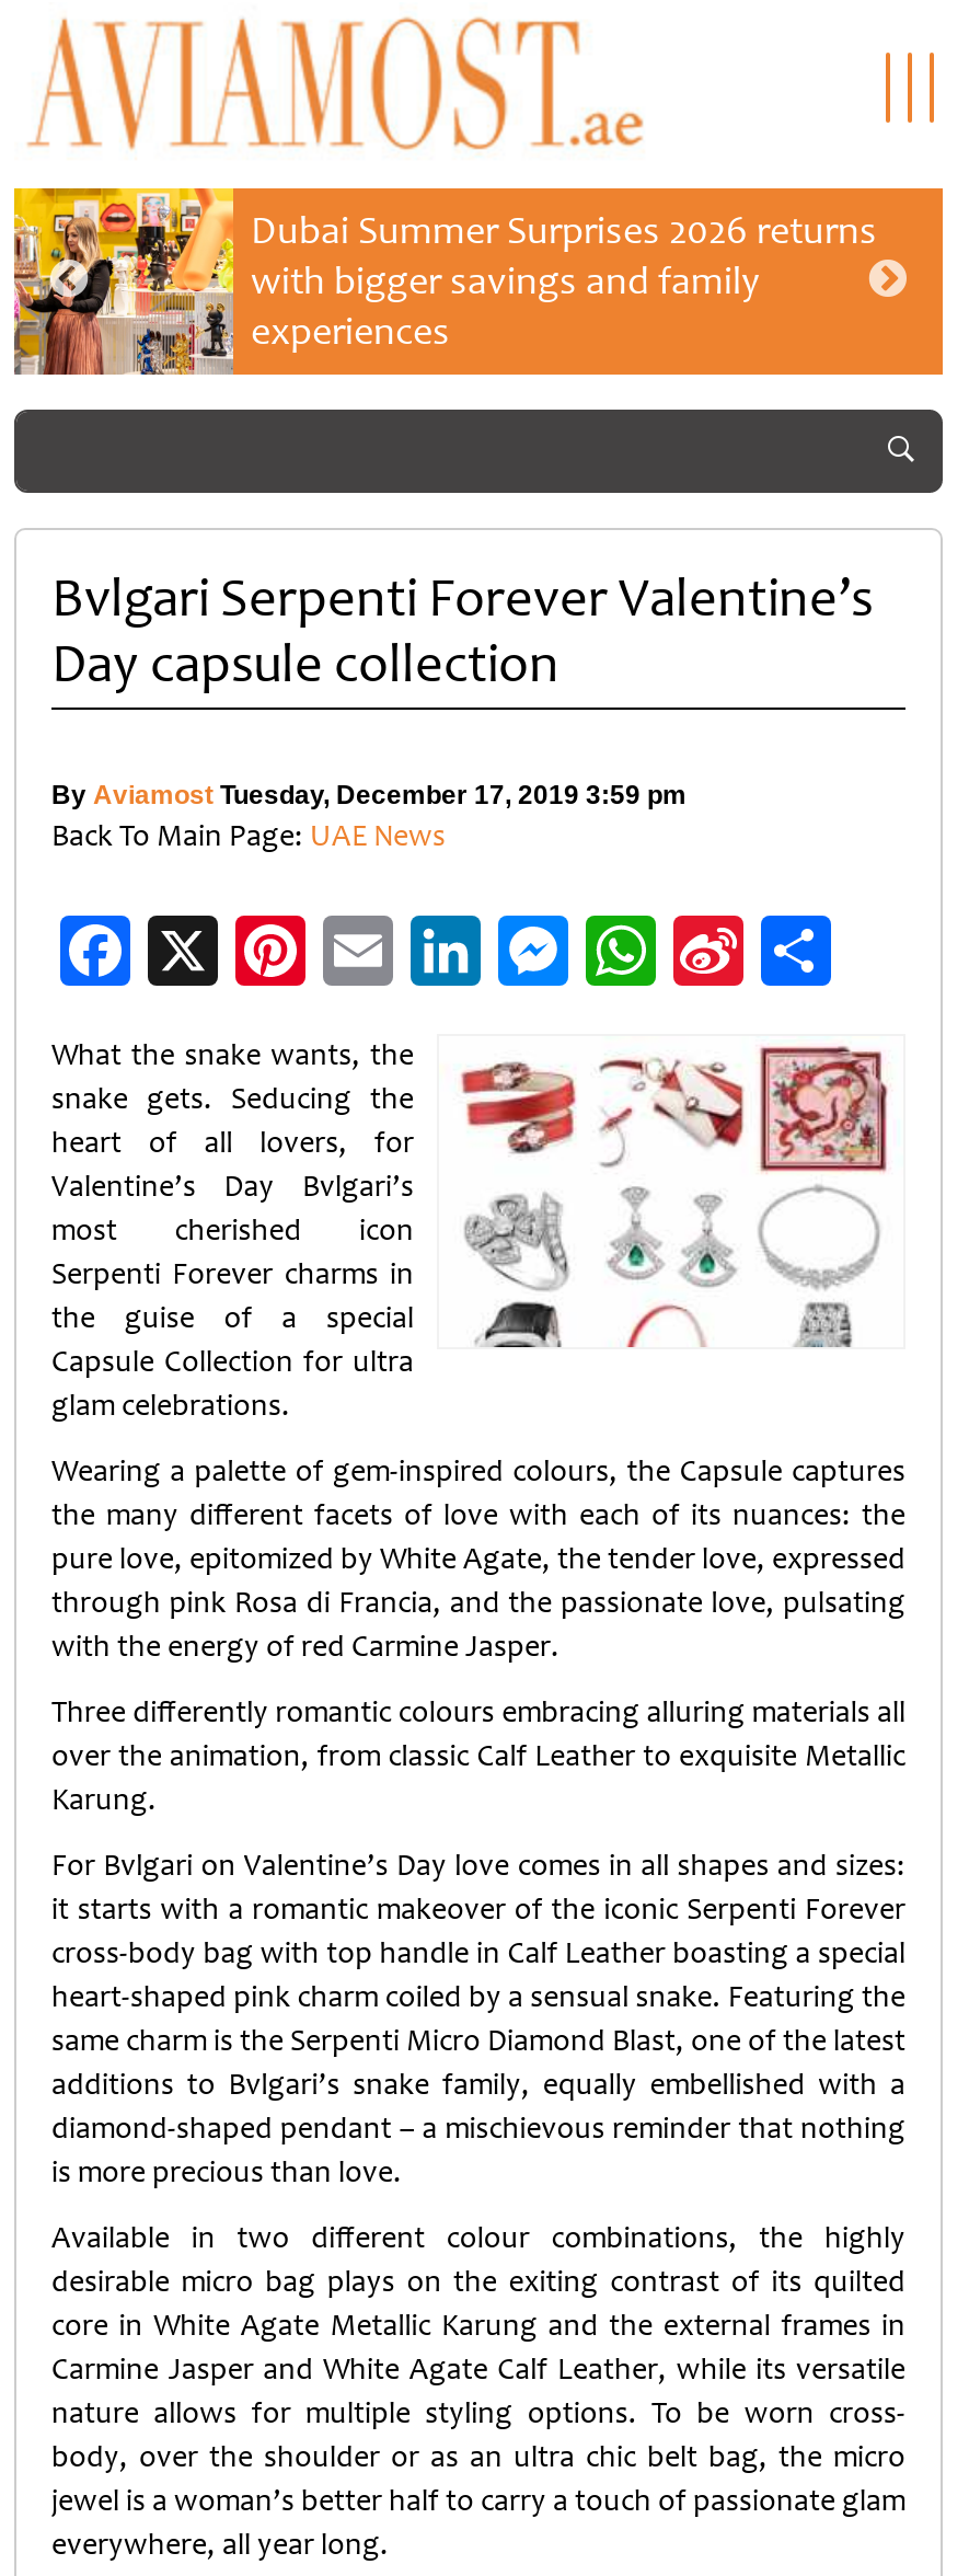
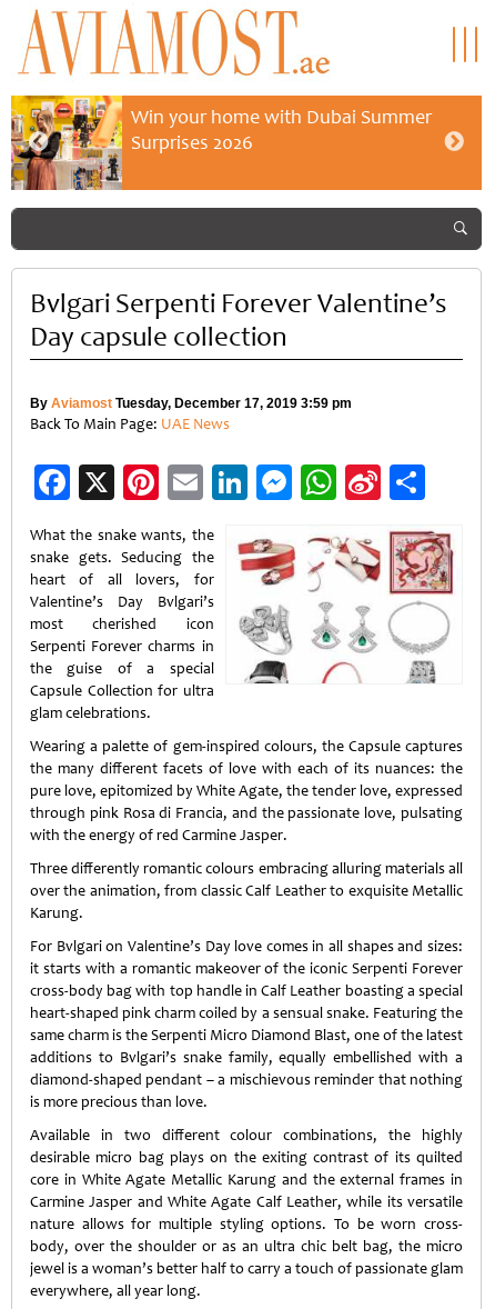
- Dubai Summer Surprises 2026 returns
- with bigger savings and family
- experiences
+ Win your home with Dubai Summer
+ Surprises 2026
